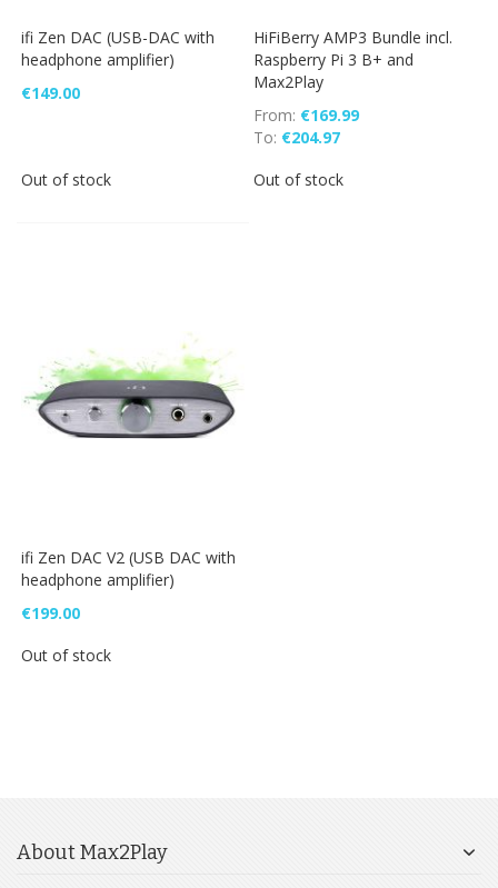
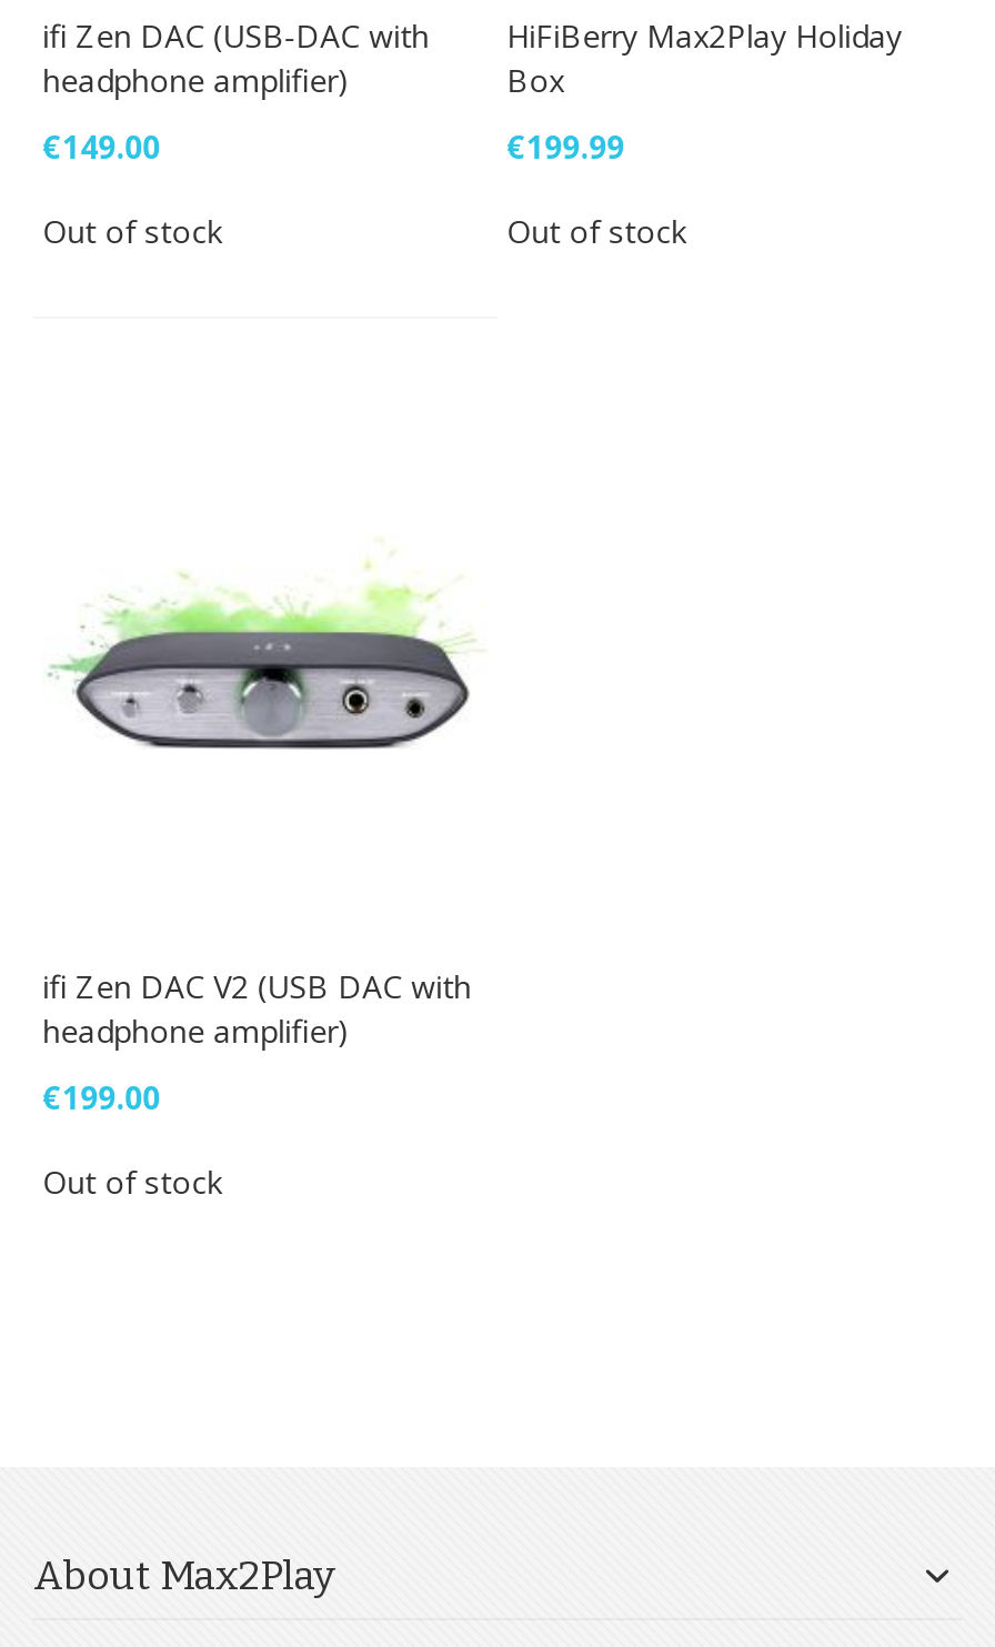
- HiFiBerry AMP3 Bundle incl.
- Raspberry Pi 3 B+ and
- Max2Play
+ HiFiBerry Max2Play Holiday
+ Box

- From €169.99
- To €204.97
+ €199.99
